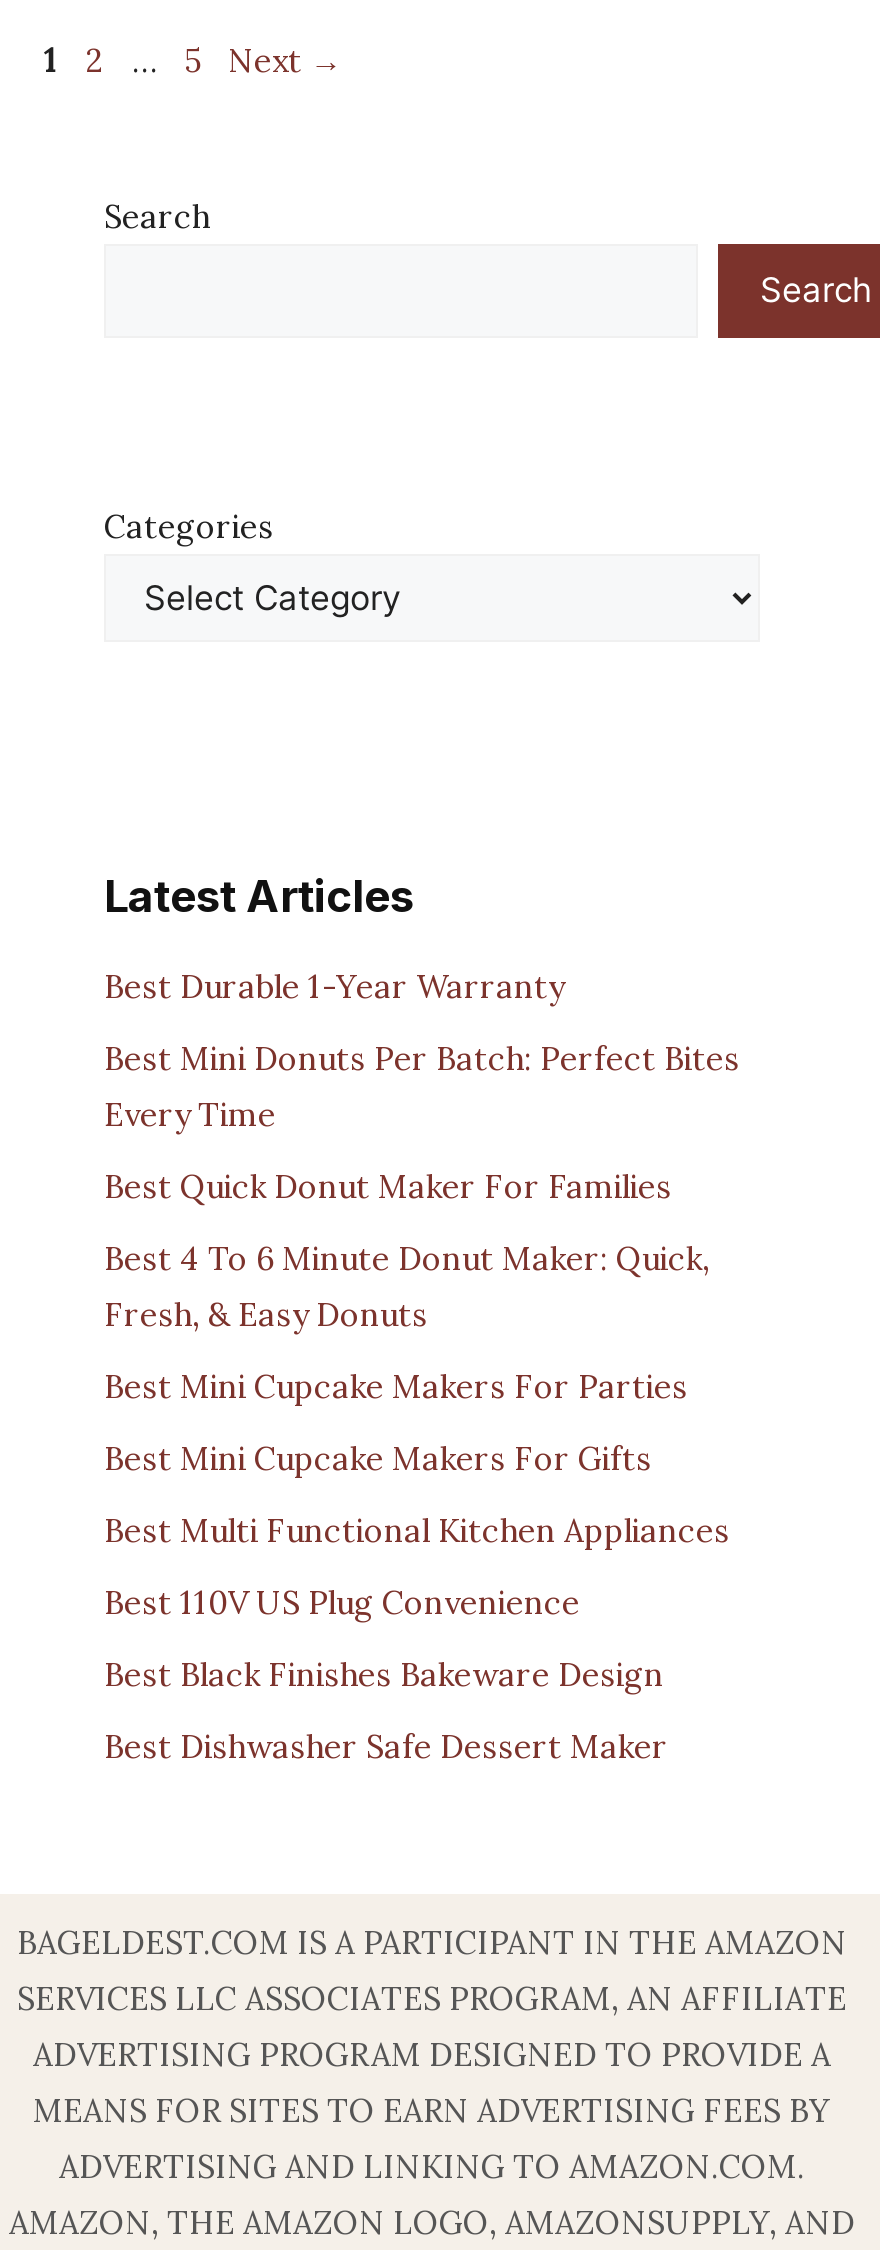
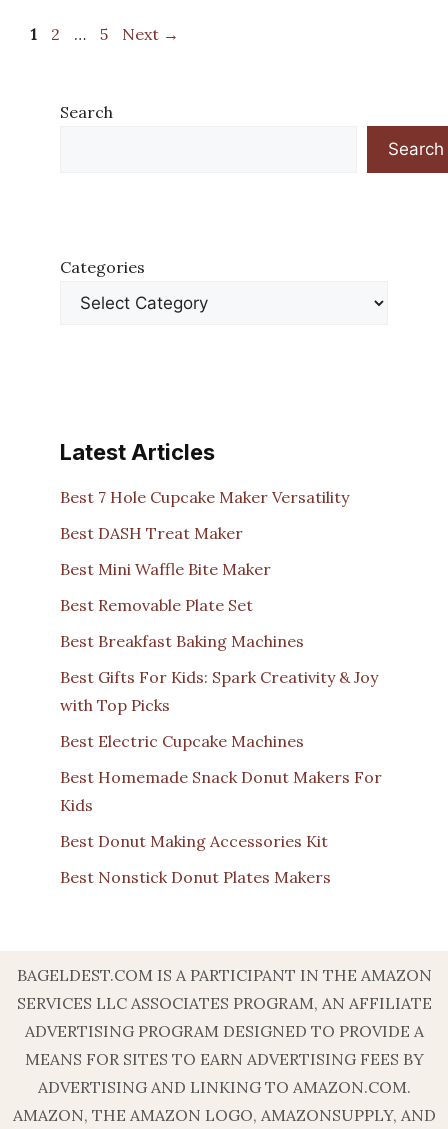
- Best Durable 1-Year Warranty
+ Best 7 Hole Cupcake Maker Versatility

- Best Mini Donuts Per Batch: Perfect Bites
- Every Time
+ Best DASH Treat Maker

- Best Quick Donut Maker For Families
+ Best Mini Waffle Bite Maker

- Best 4 To 6 Minute Donut Maker: Quick,
- Fresh, & Easy Donuts
+ Best Removable Plate Set

- Best Mini Cupcake Makers For Parties
+ Best Breakfast Baking Machines

- Best Mini Cupcake Makers For Gifts
+ Best Gifts For Kids: Spark Creativity & Joy
+ with Top Picks

- Best Multi Functional Kitchen Appliances
+ Best Electric Cupcake Machines

- Best 110V US Plug Convenience
+ Best Homemade Snack Donut Makers For
+ Kids

- Best Black Finishes Bakeware Design
+ Best Donut Making Accessories Kit

- Best Dishwasher Safe Dessert Maker
+ Best Nonstick Donut Plates Makers
